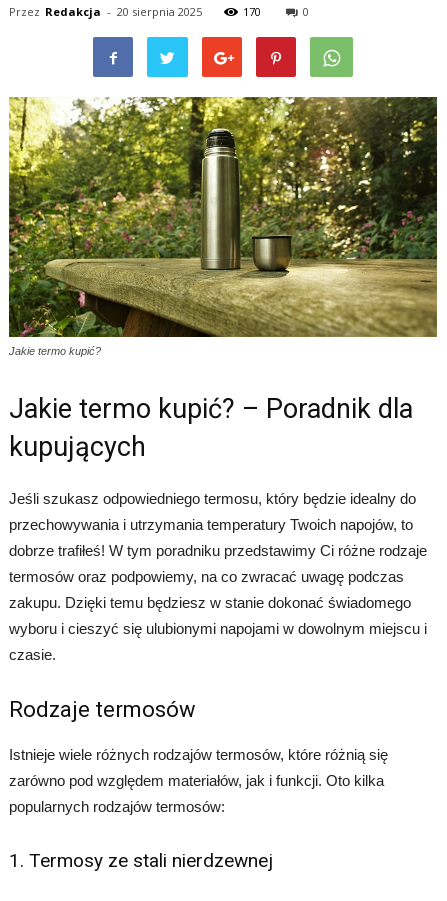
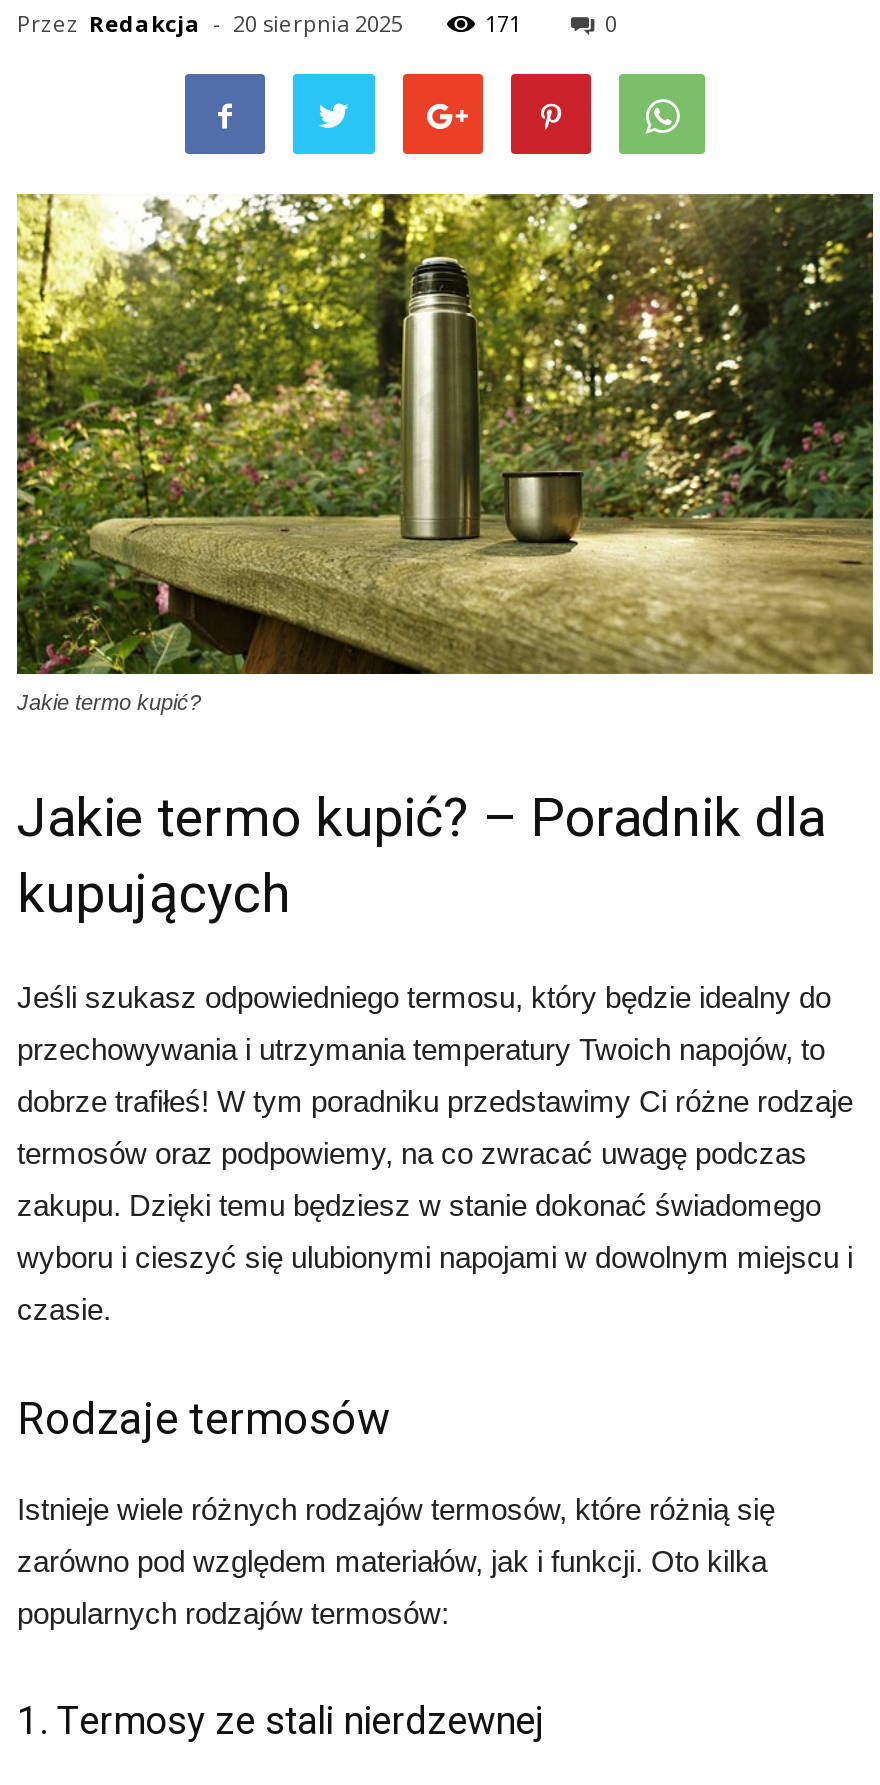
- 170
+ 171
